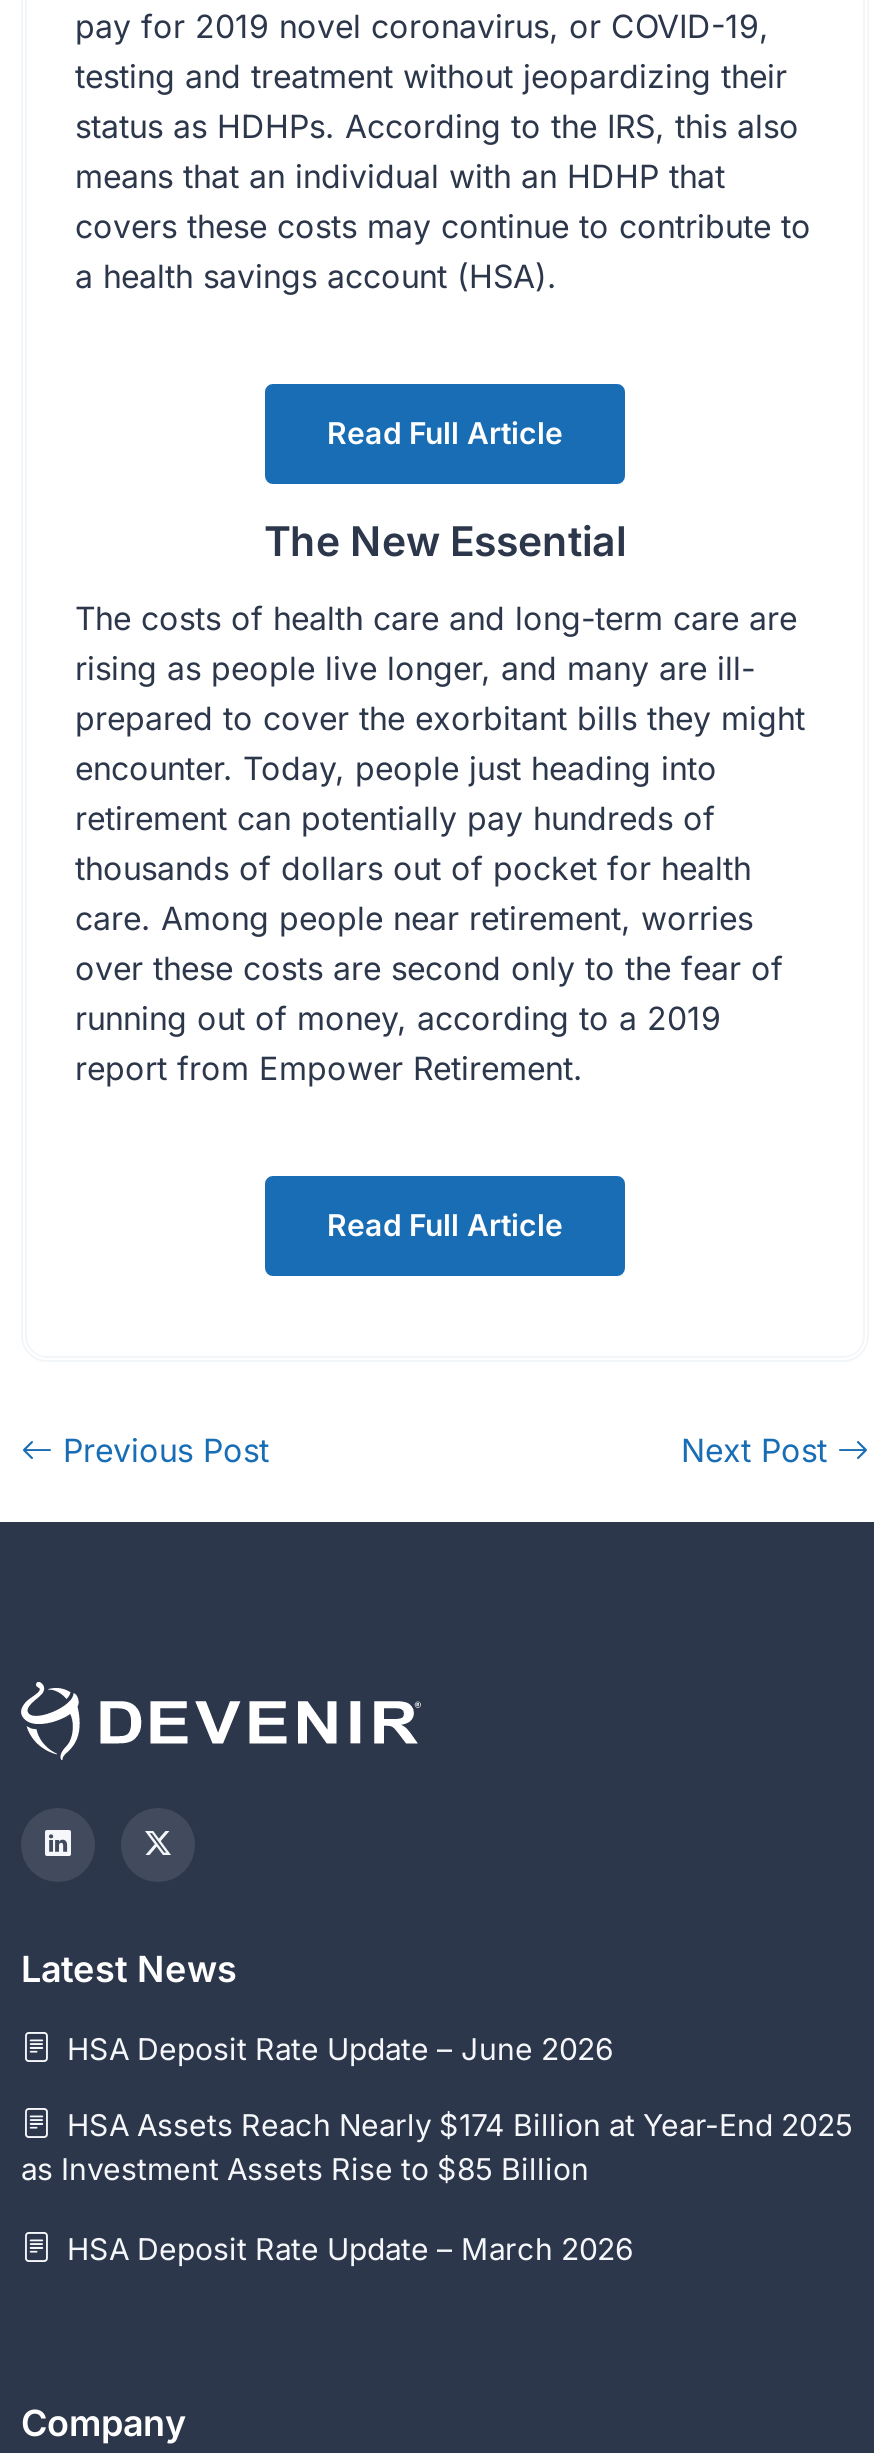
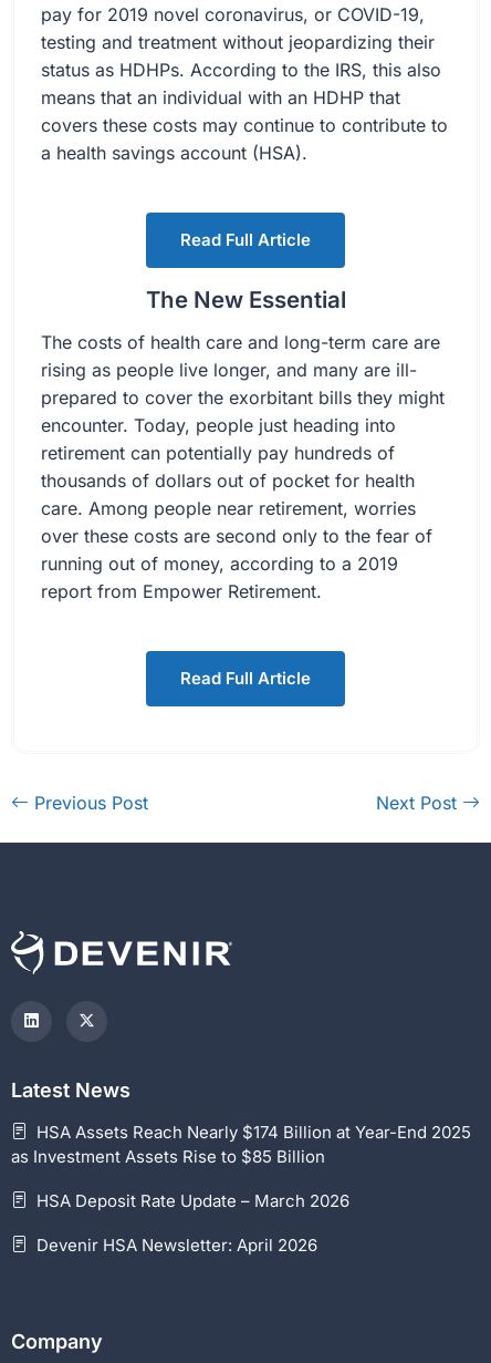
- HSA Deposit Rate Update – June 2026

moved up: HSA Assets Reach Nearly $174 Billion at Year-End 2025 | as Investment Assets Rise to $85 Billion | HSA Deposit Rate Update – March 2026

+ Devenir HSA Newsletter: April 2026
